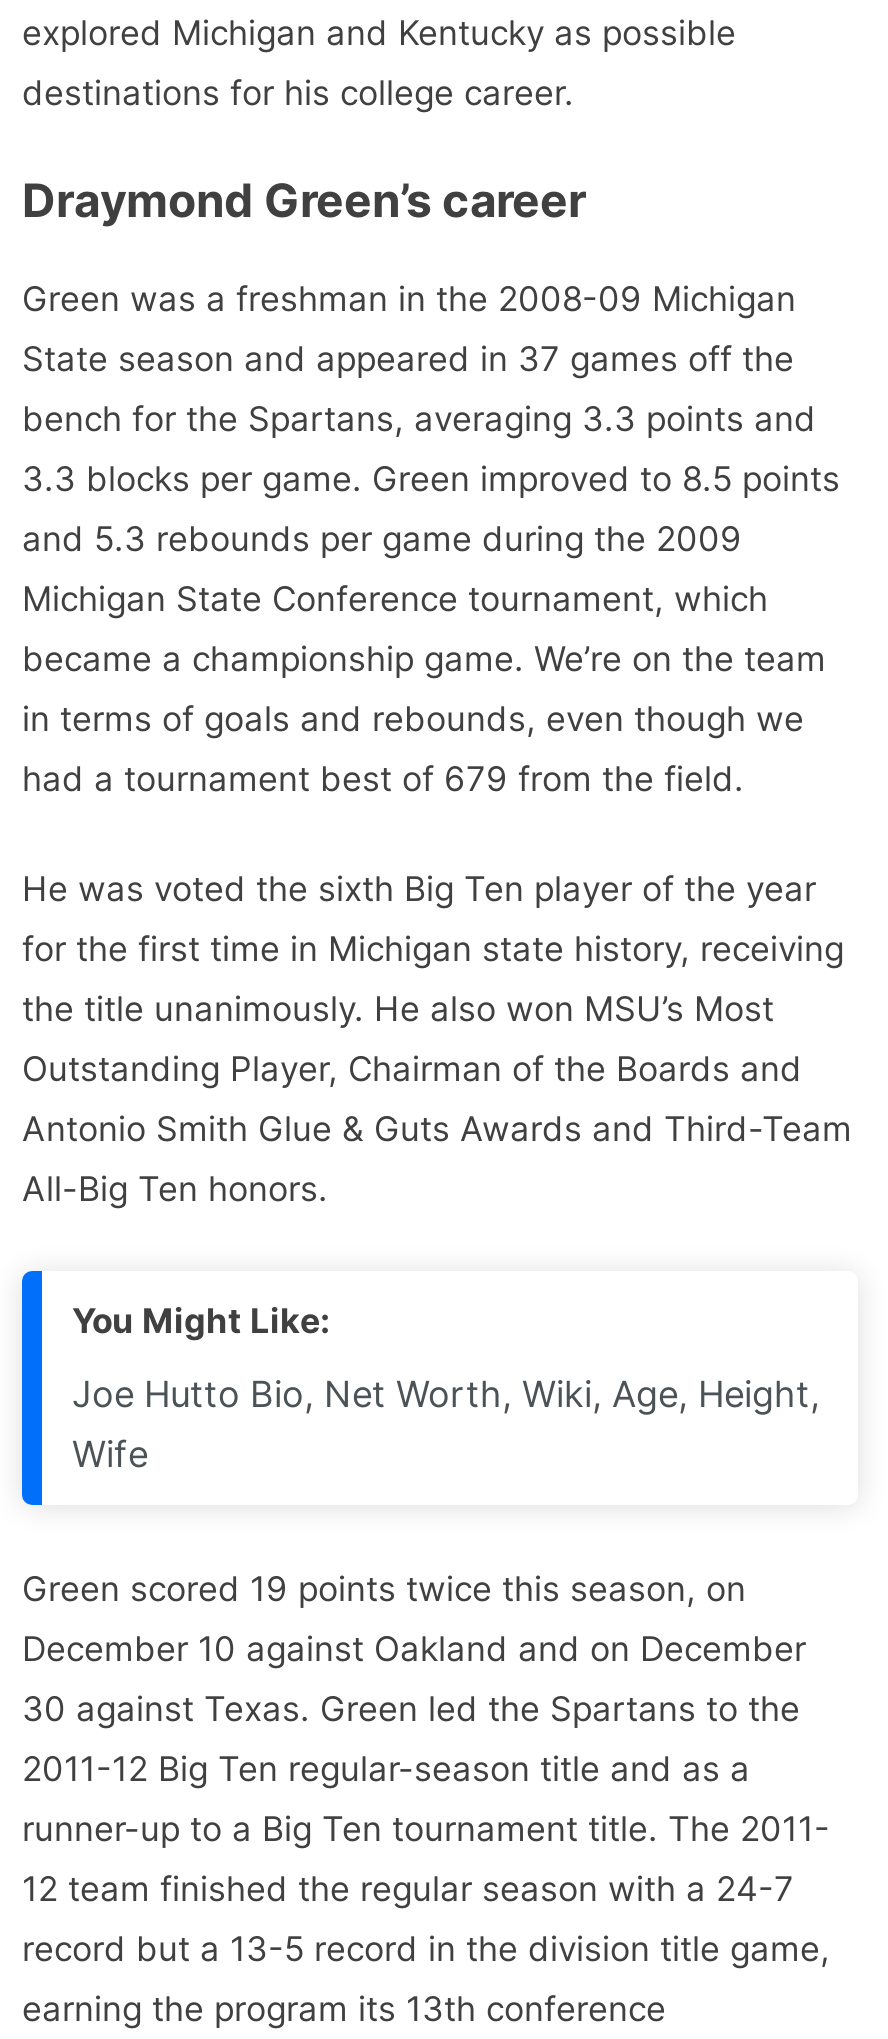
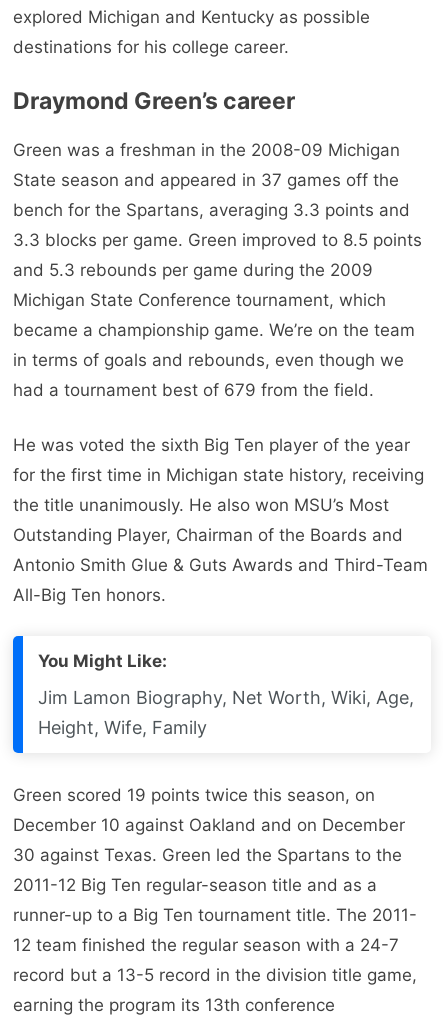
- Joe Hutto Bio, Net Worth, Wiki, Age, Height,
- Wife
+ Jim Lamon Biography, Net Worth, Wiki, Age,
+ Height, Wife, Family
